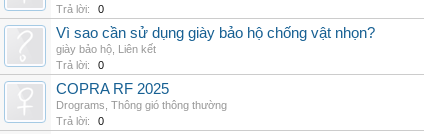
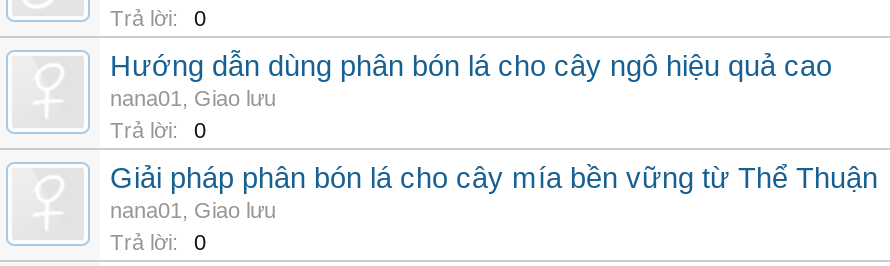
- Vì sao cần sử dụng giày bảo hộ chống vật nhọn?
- giày bảo hộ, Liên kết
+ Hướng dẫn dùng phân bón lá cho cây ngô hiệu quả cao
+ nana01, Giao lưu

- COPRA RF 2025
- Drograms, Thông gió thông thường
+ Giải pháp phân bón lá cho cây mía bền vững từ Thể Thuận
+ nana01, Giao lưu
